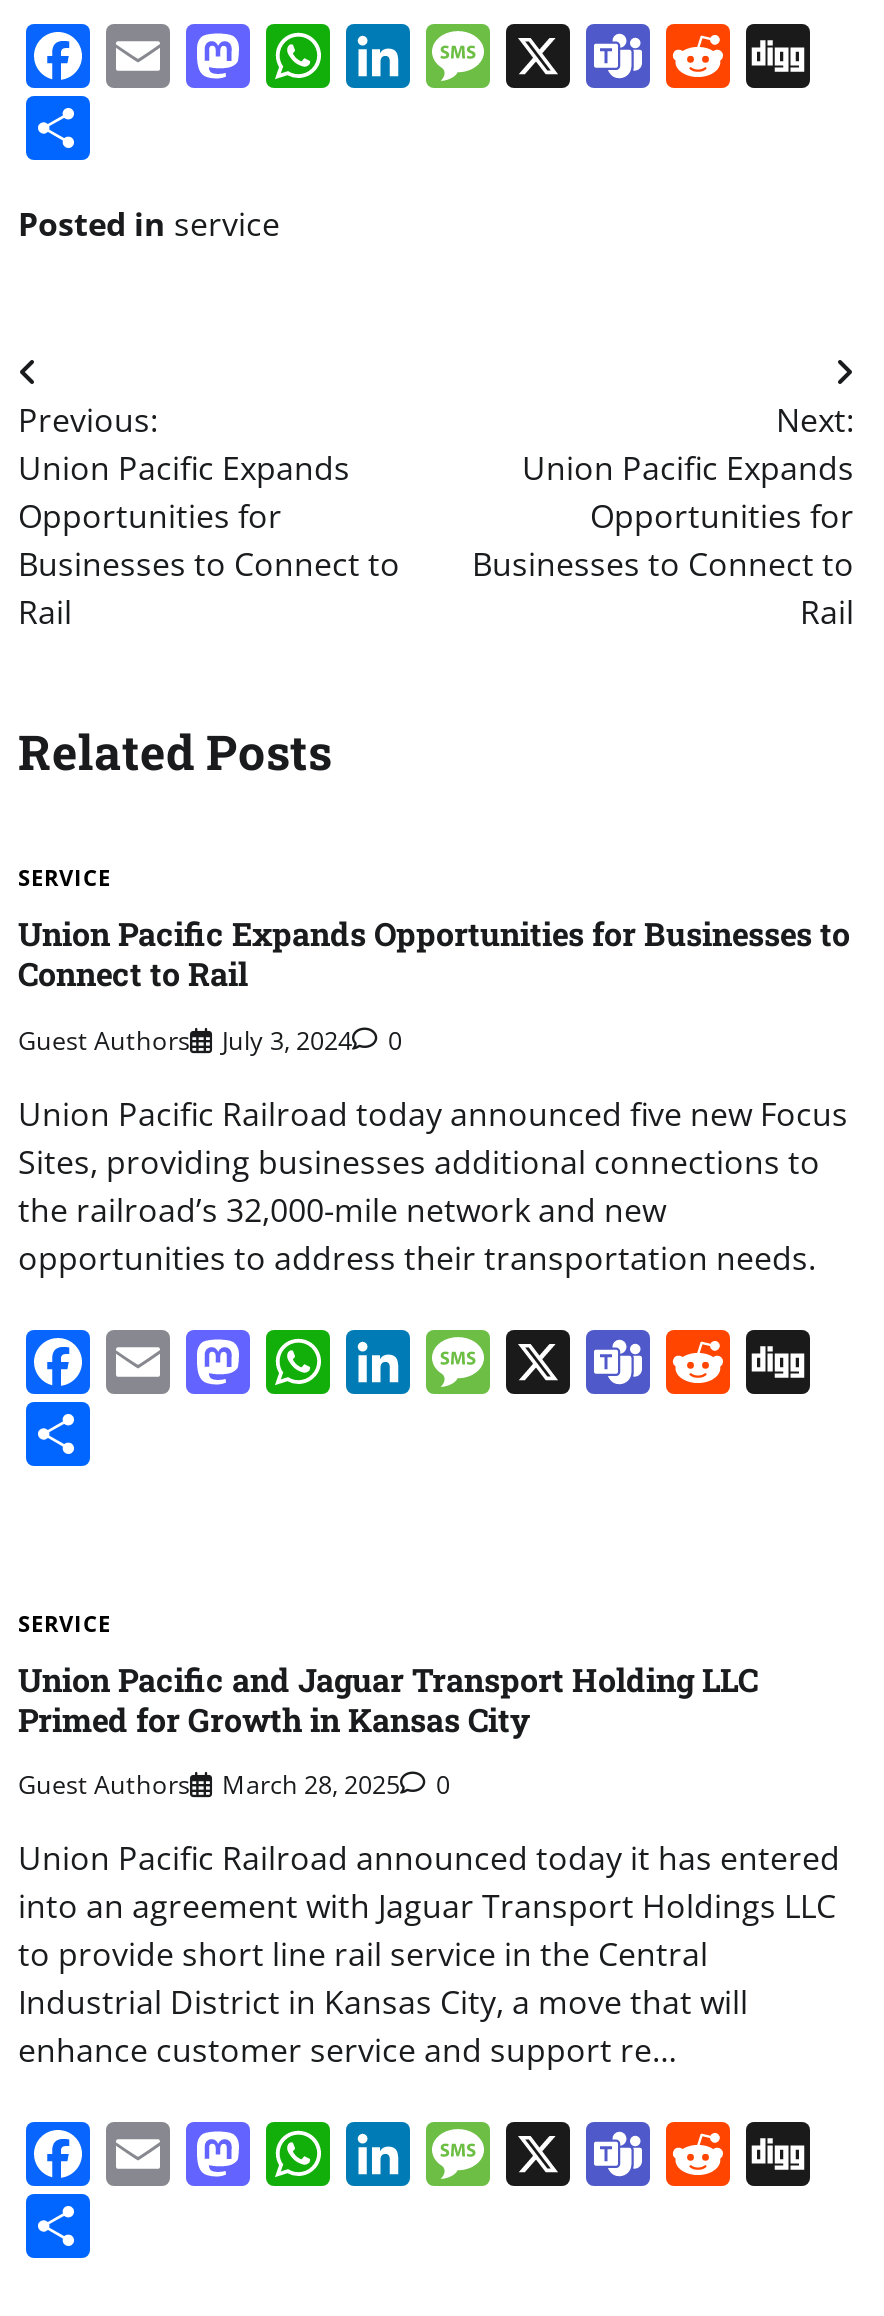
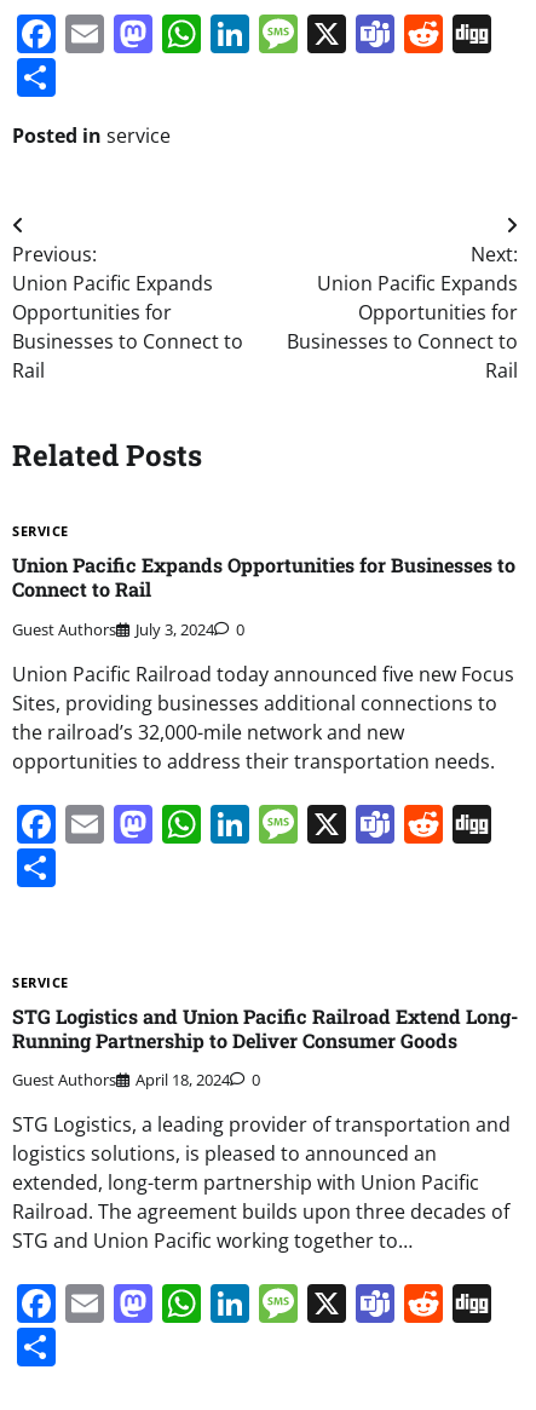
- Union Pacific and Jaguar Transport Holding LLC
- Primed for Growth in Kansas City
+ STG Logistics and Union Pacific Railroad Extend Long-
+ Running Partnership to Deliver Consumer Goods

- Guest Authors March 28, 2025 0
+ Guest Authors April 18, 2024 0

- Union Pacific Railroad announced today it has entered
- into an agreement with Jaguar Transport Holdings LLC
- to provide short line rail service in the Central
- Industrial District in Kansas City, a move that will
- enhance customer service and support re…
+ STG Logistics, a leading provider of transportation and
+ logistics solutions, is pleased to announced an
+ extended, long-term partnership with Union Pacific
+ Railroad. The agreement builds upon three decades of
+ STG and Union Pacific working together to…
